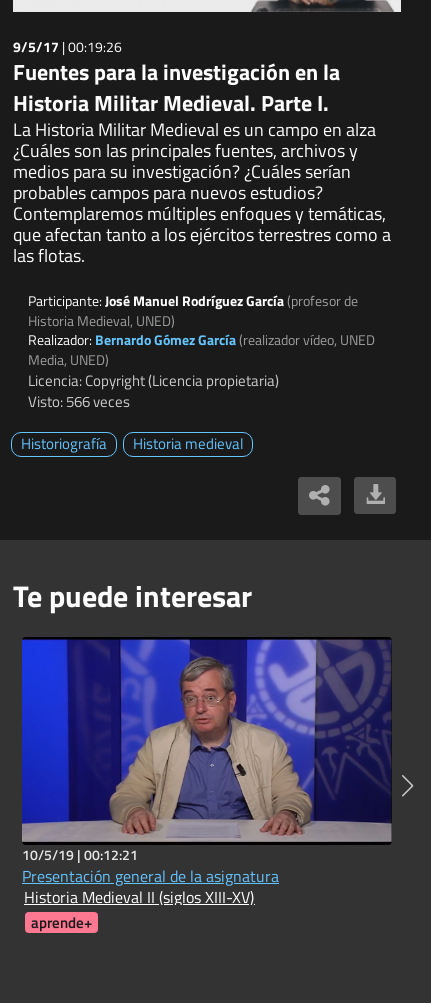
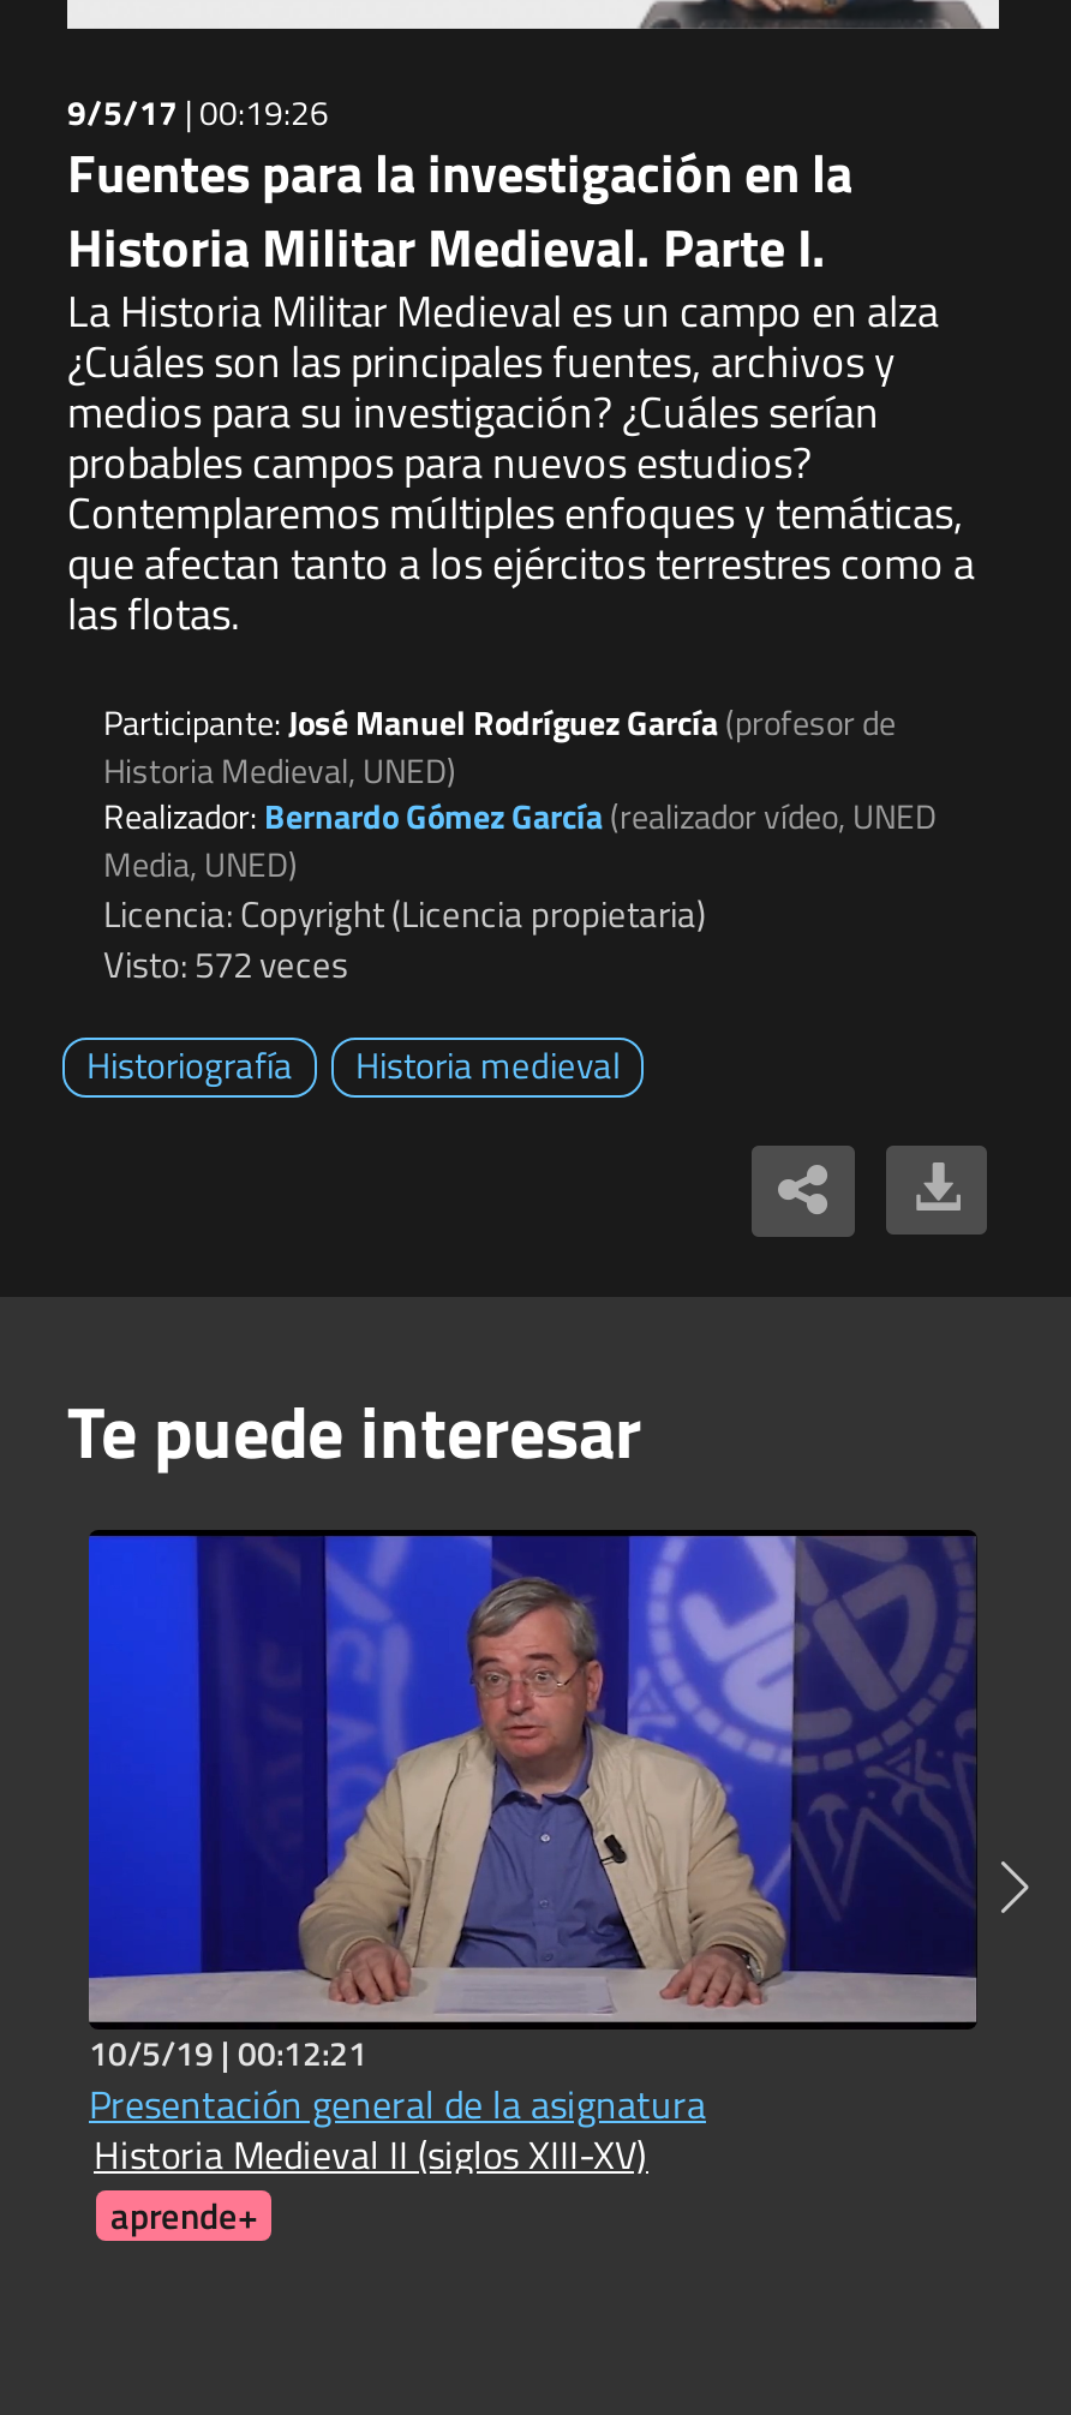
- Visto: 566 veces
+ Visto: 572 veces
